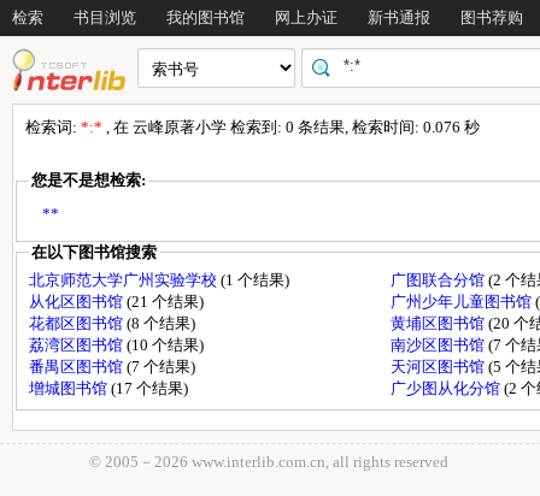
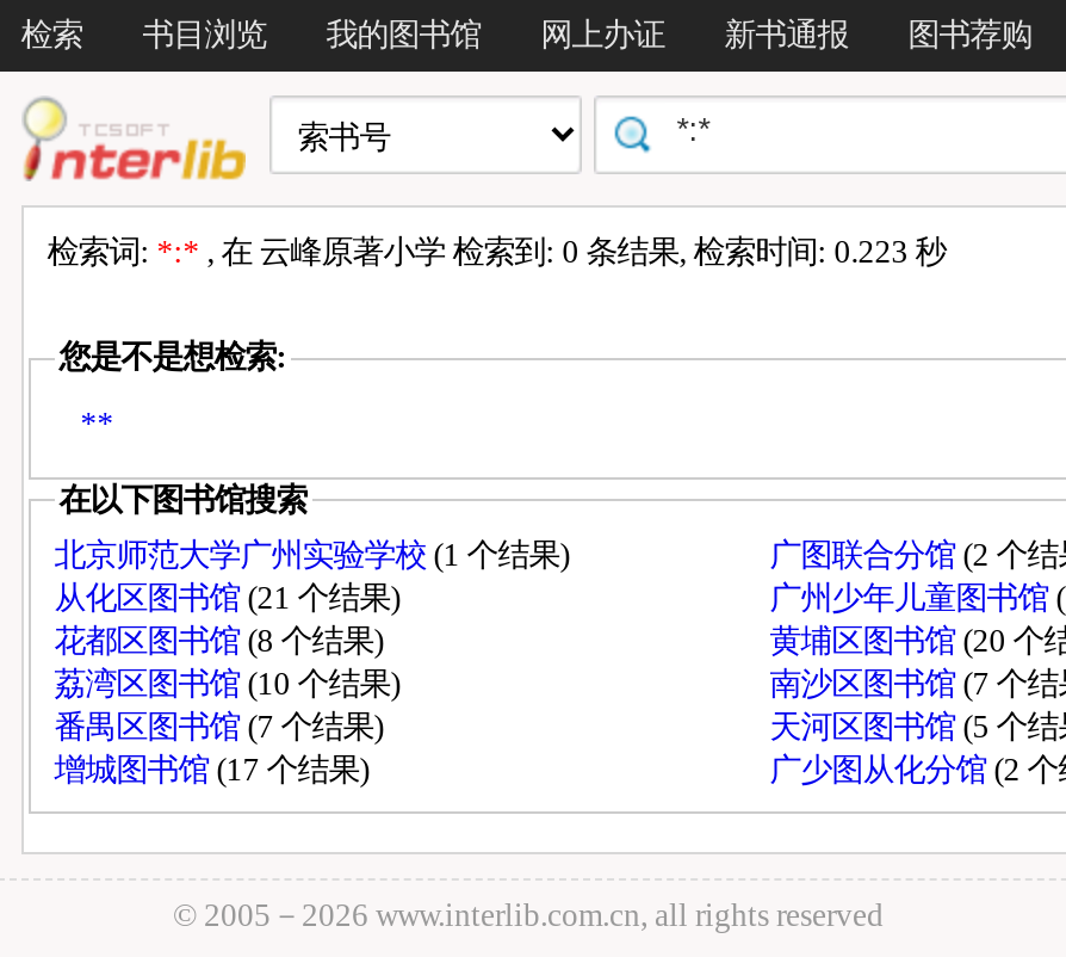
- 检索词: *:*, 在 云峰原著小学 检索到: 0 条结果, 检索时间: 0.076 秒
+ 检索词: *:*, 在 云峰原著小学 检索到: 0 条结果, 检索时间: 0.223 秒
